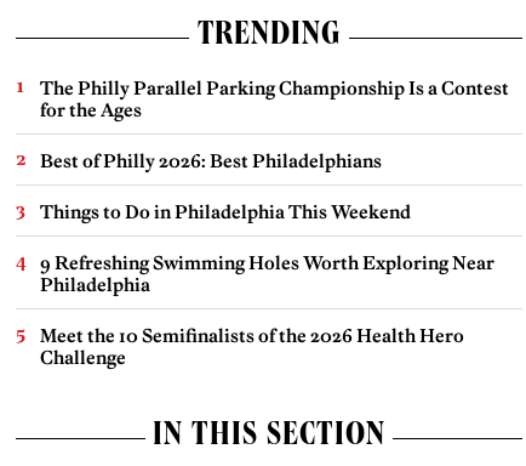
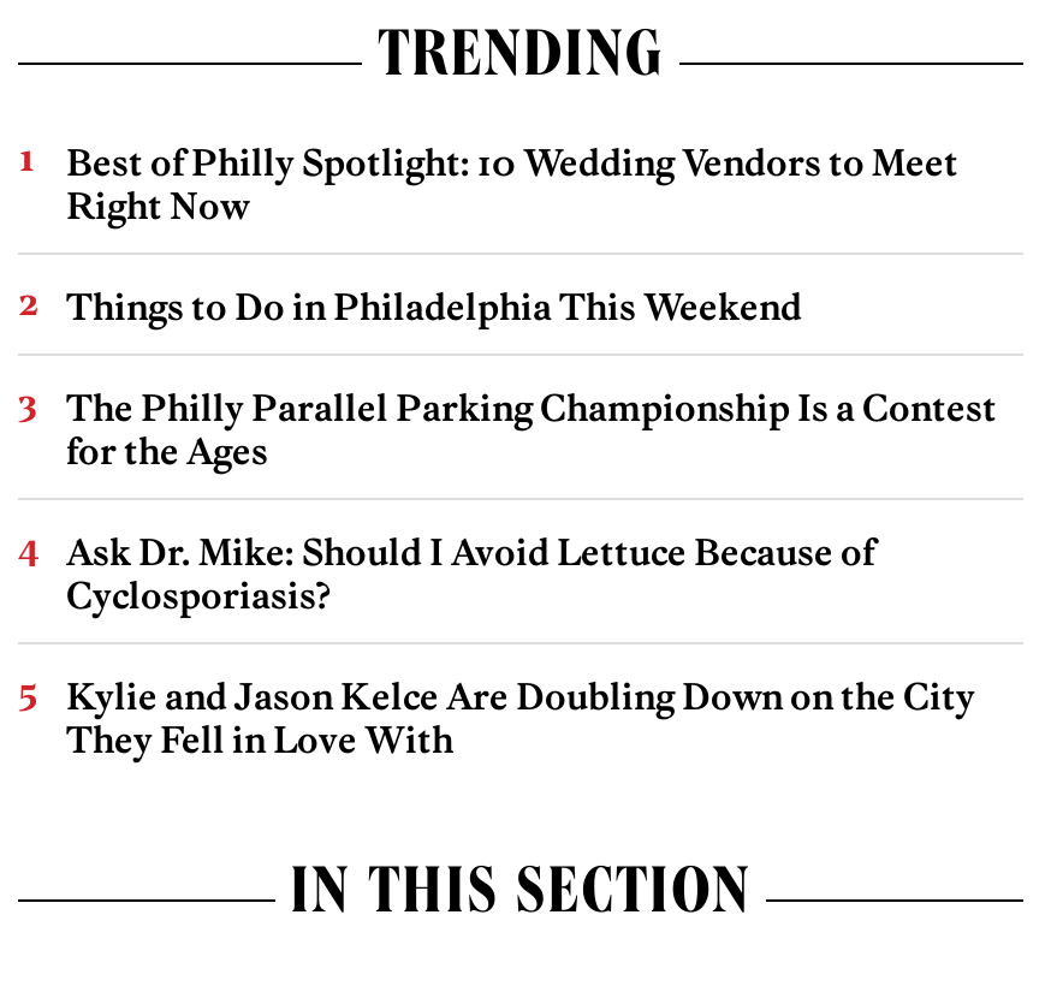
+ Best of Philly Spotlight: 10 Wedding Vendors to Meet
+ Right Now

moved down: The Philly Parallel Parking Championship Is a Contest | for the Ages

- Best of Philly 2026: Best Philadelphians
- 9 Refreshing Swimming Holes Worth Exploring Near
- Philadelphia
- Meet the 10 Semifinalists of the 2026 Health Hero
- Challenge
+ Ask Dr. Mike: Should I Avoid Lettuce Because of
+ Cyclosporiasis?
+ Kylie and Jason Kelce Are Doubling Down on the City
+ They Fell in Love With

moved up: Things to Do in Philadelphia This Weekend
